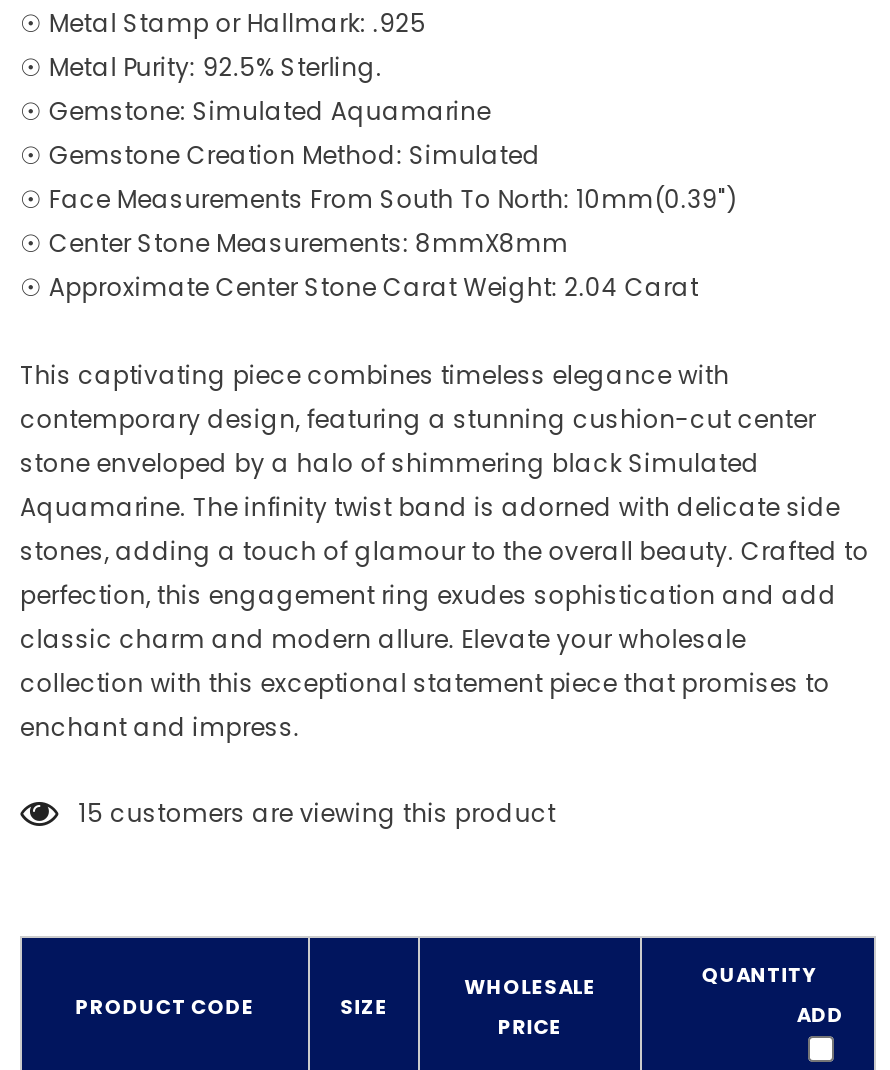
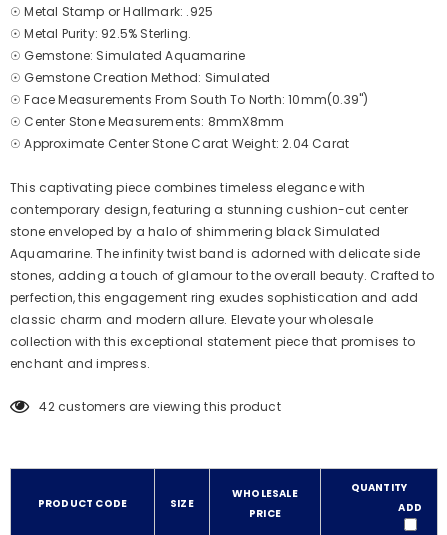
- 15 customers are viewing this product
+ 42 customers are viewing this product
